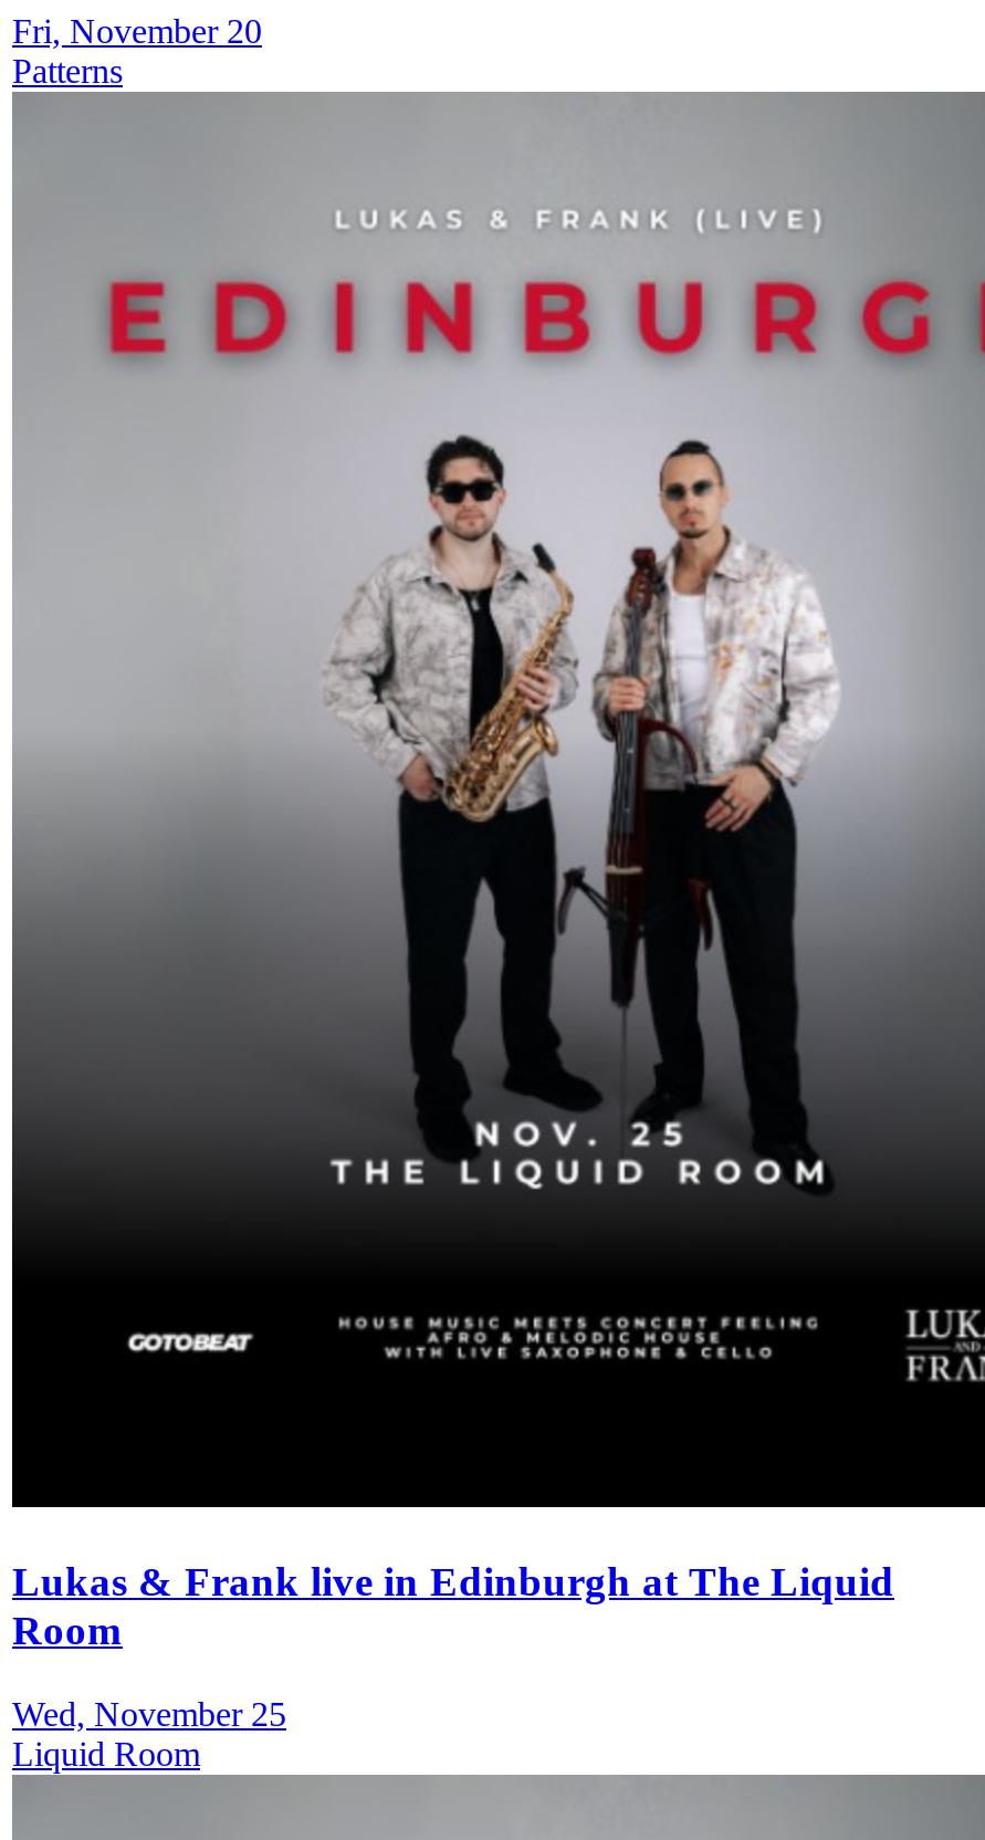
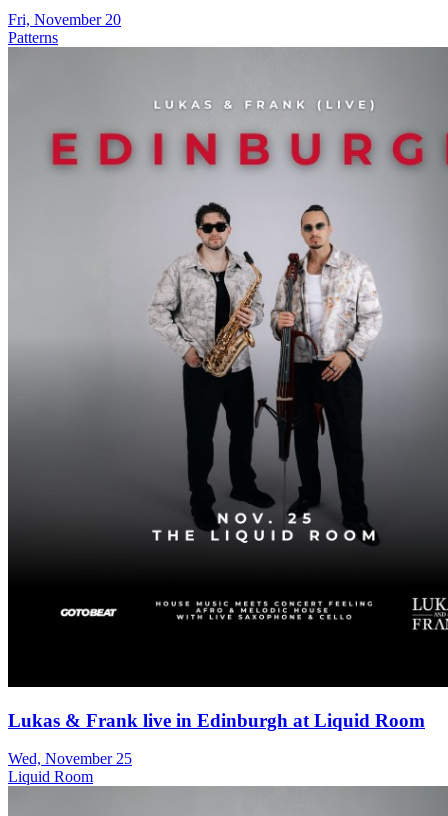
- Lukas & Frank live in Edinburgh at The Liquid
- Room
+ Lukas & Frank live in Edinburgh at Liquid Room
